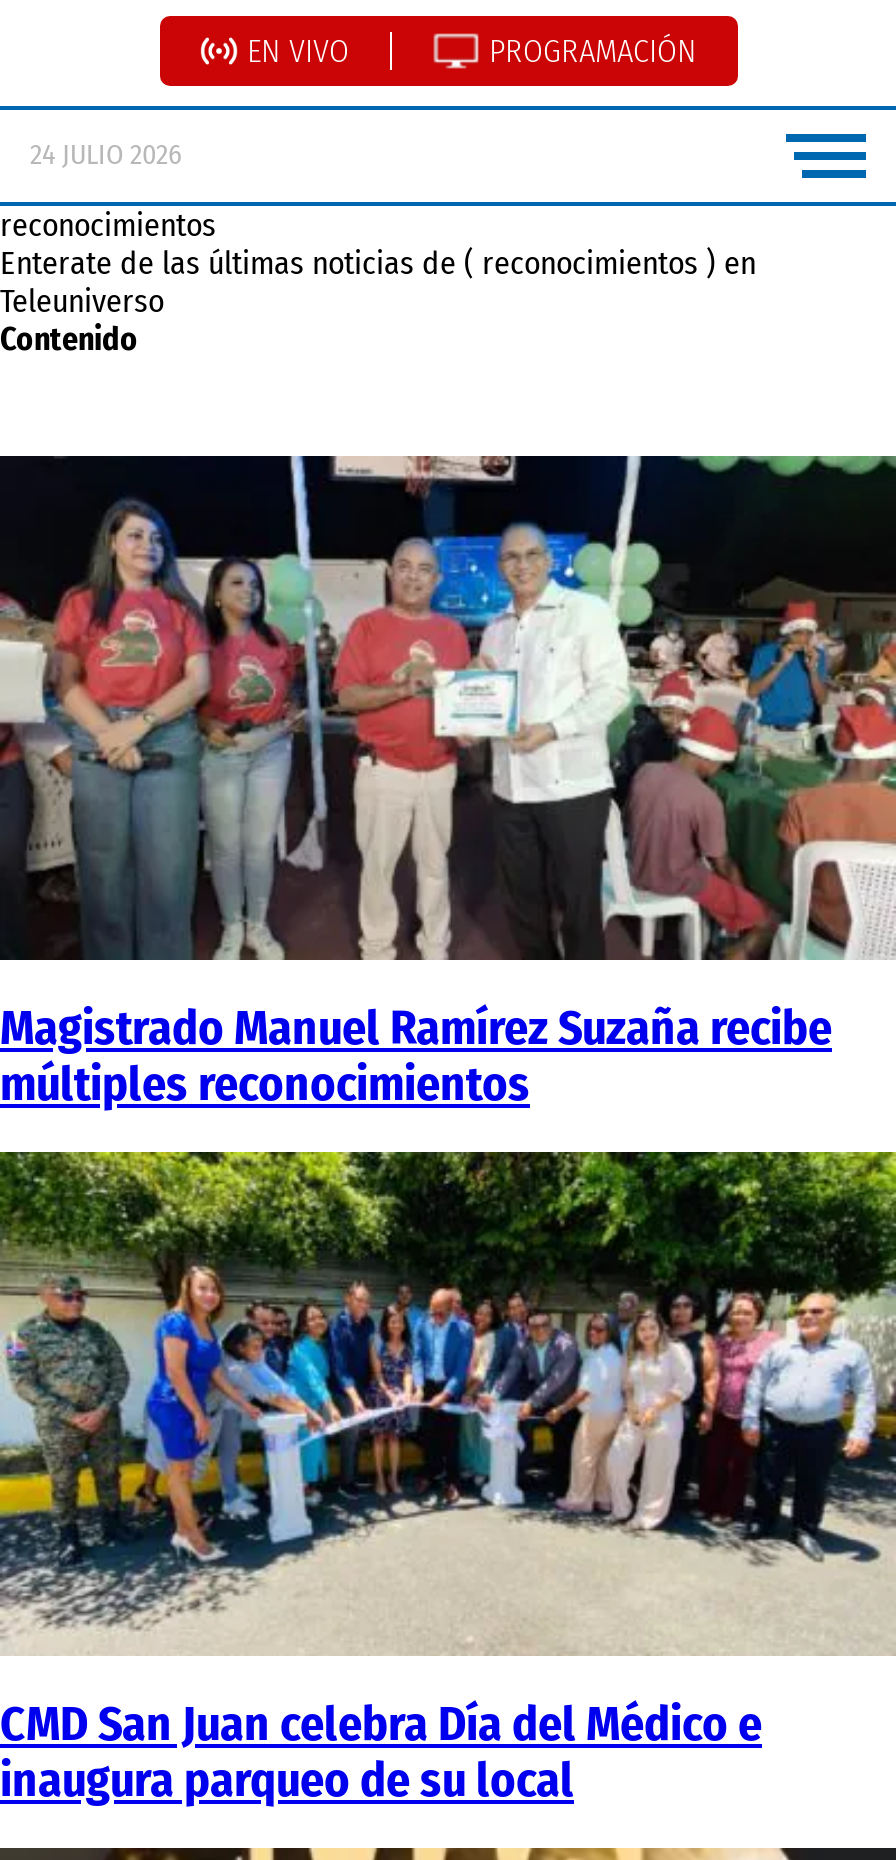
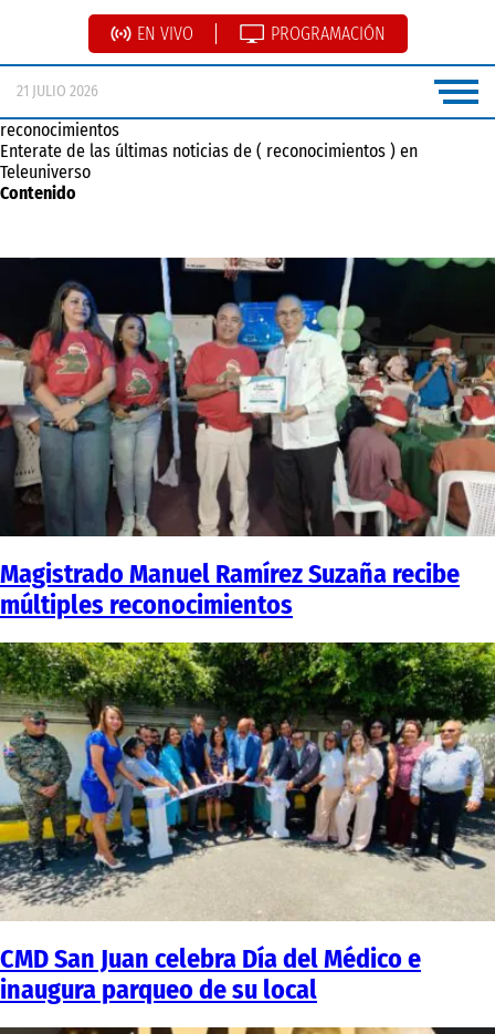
- 24 JULIO 2026
+ 21 JULIO 2026
